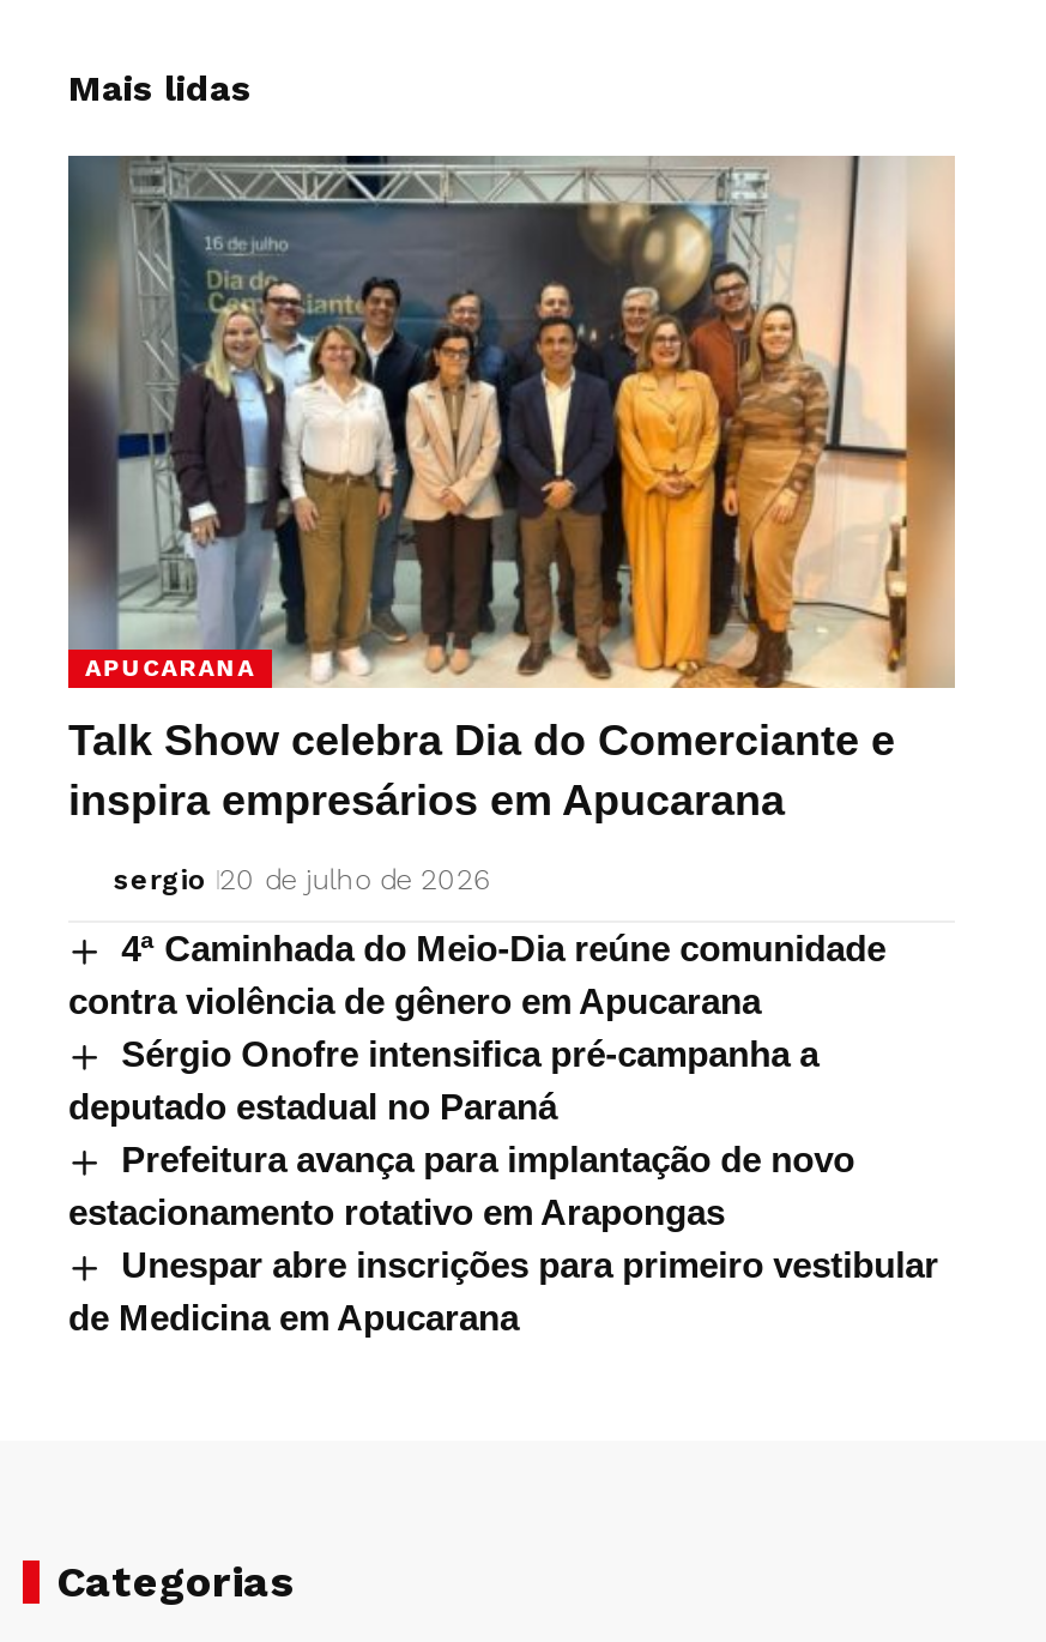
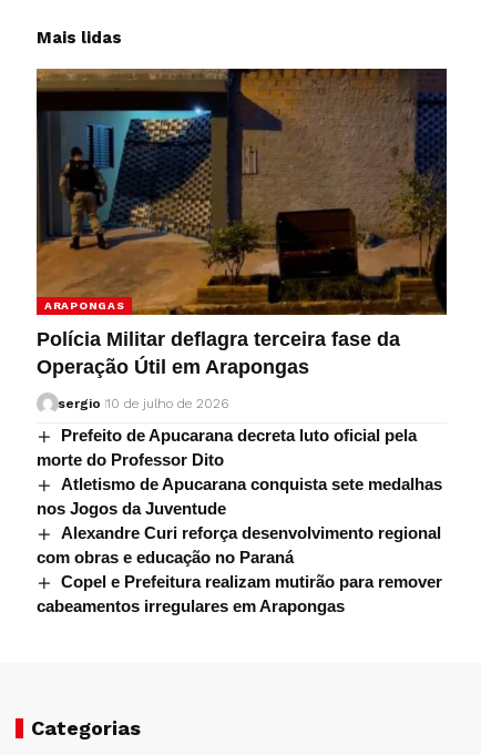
- [image]
- APUCARANA
+ [image]
+ ARAPONGAS

- Talk Show celebra Dia do Comerciante e
- inspira empresários em Apucarana
+ Polícia Militar deflagra terceira fase da
+ Operação Útil em Arapongas

- sergio 20 de julho de 2026
+ sergio 10 de julho de 2026

- 4ª Caminhada do Meio-Dia reúne comunidade
- contra violência de gênero em Apucarana
- Sérgio Onofre intensifica pré-campanha a
- deputado estadual no Paraná
- Prefeitura avança para implantação de novo
- estacionamento rotativo em Arapongas
- Unespar abre inscrições para primeiro vestibular
- de Medicina em Apucarana
+ Prefeito de Apucarana decreta luto oficial pela
+ morte do Professor Dito
+ Atletismo de Apucarana conquista sete medalhas
+ nos Jogos da Juventude
+ Alexandre Curi reforça desenvolvimento regional
+ com obras e educação no Paraná
+ Copel e Prefeitura realizam mutirão para remover
+ cabeamentos irregulares em Arapongas
